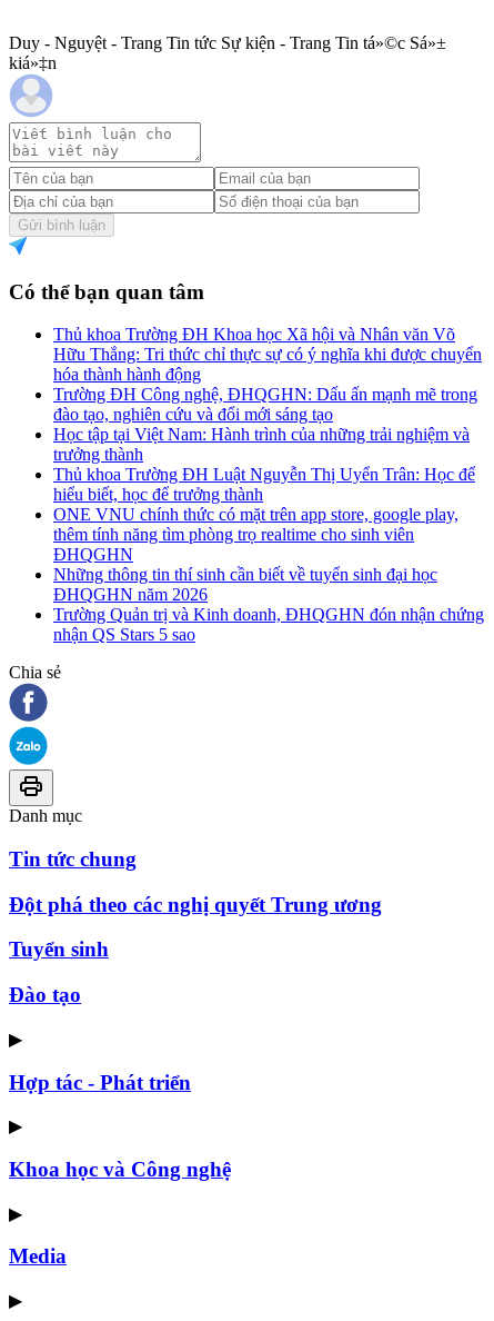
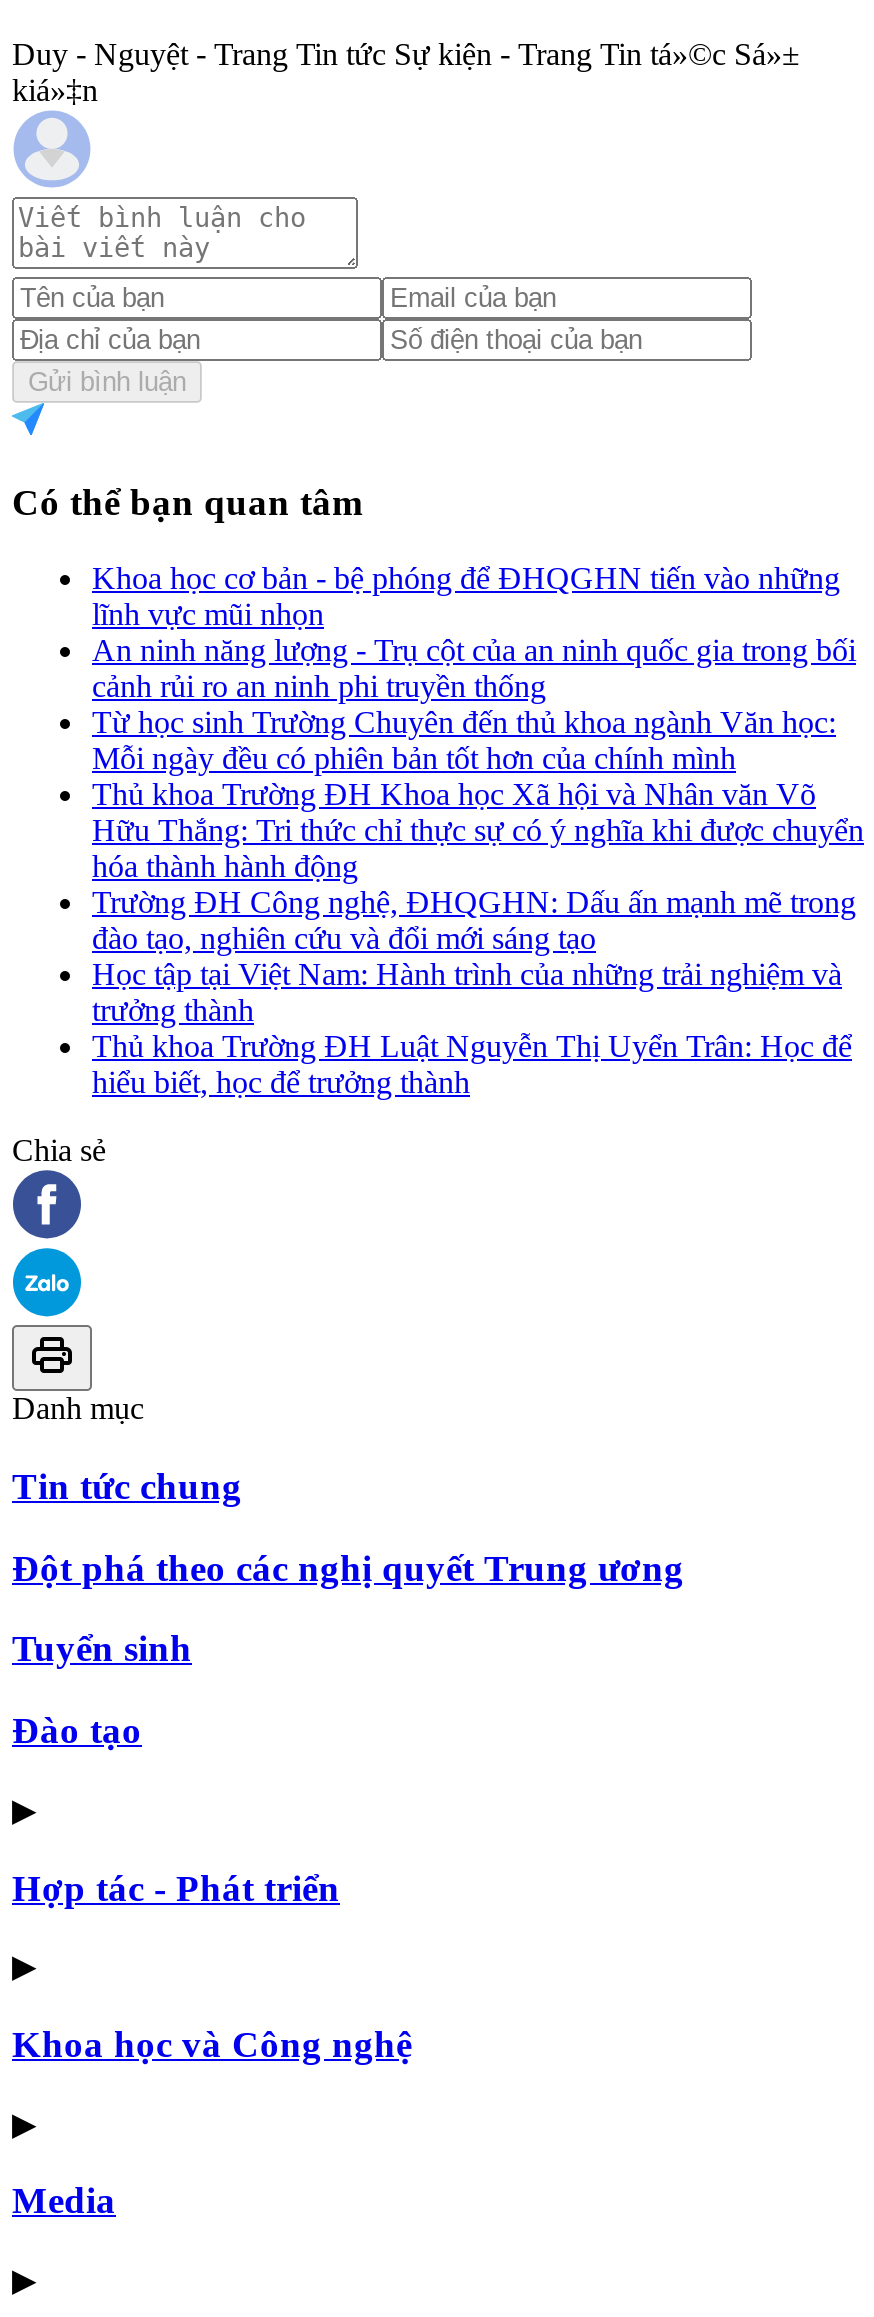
+ Khoa học cơ bản - bệ phóng để ĐHQGHN tiến vào những
+ lĩnh vực mũi nhọn
+ An ninh năng lượng - Trụ cột của an ninh quốc gia trong bối
+ cảnh rủi ro an ninh phi truyền thống
+ Từ học sinh Trường Chuyên đến thủ khoa ngành Văn học:
+ Mỗi ngày đều có phiên bản tốt hơn của chính mình

moved down: Thủ khoa Trường ĐH Khoa học Xã hội và Nhân văn Võ | Hữu Thắng: Tri thức chỉ thực sự có ý nghĩa khi được chuyển | hóa thành hành động | ... | Thủ khoa Trường ĐH Luật Nguyễn Thị Uyển Trân: Học để | hiểu biết, học để trưởng thành

- ONE VNU chính thức có mặt trên app store, google play,
- thêm tính năng tìm phòng trọ realtime cho sinh viên
- ĐHQGHN
- Những thông tin thí sinh cần biết về tuyển sinh đại học
- ĐHQGHN năm 2026
- Trường Quản trị và Kinh doanh, ĐHQGHN đón nhận chứng
- nhận QS Stars 5 sao
